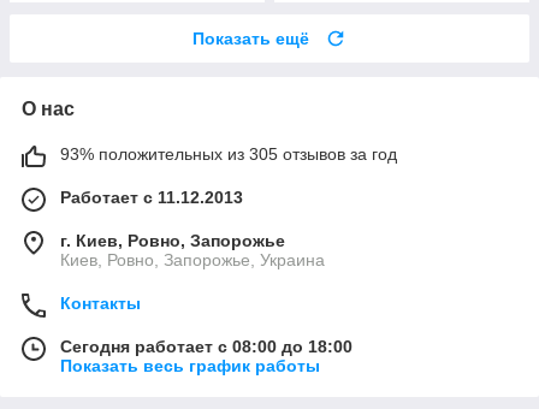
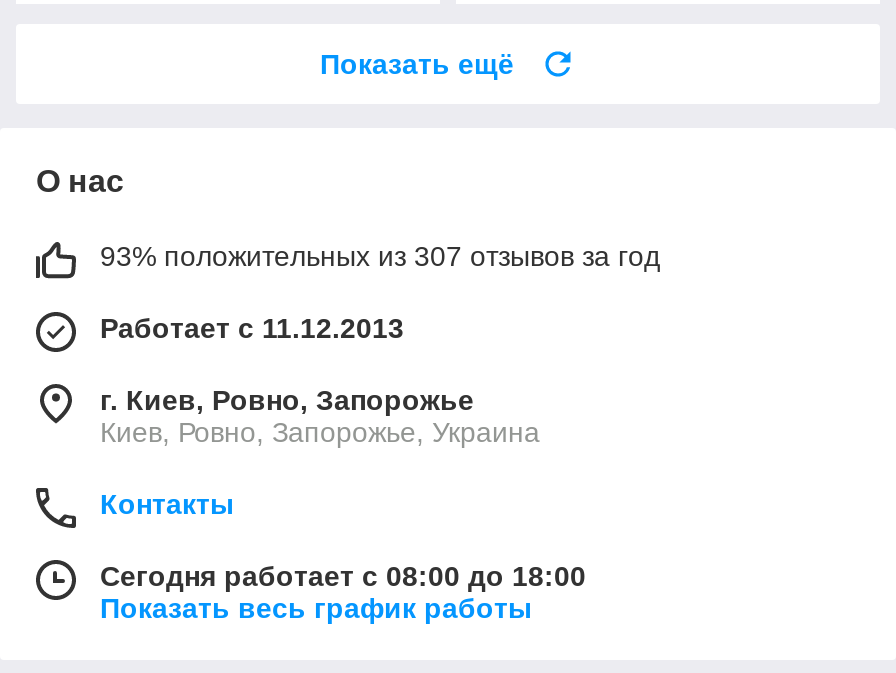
- 93% положительных из 305 отзывов за год
+ 93% положительных из 307 отзывов за год
